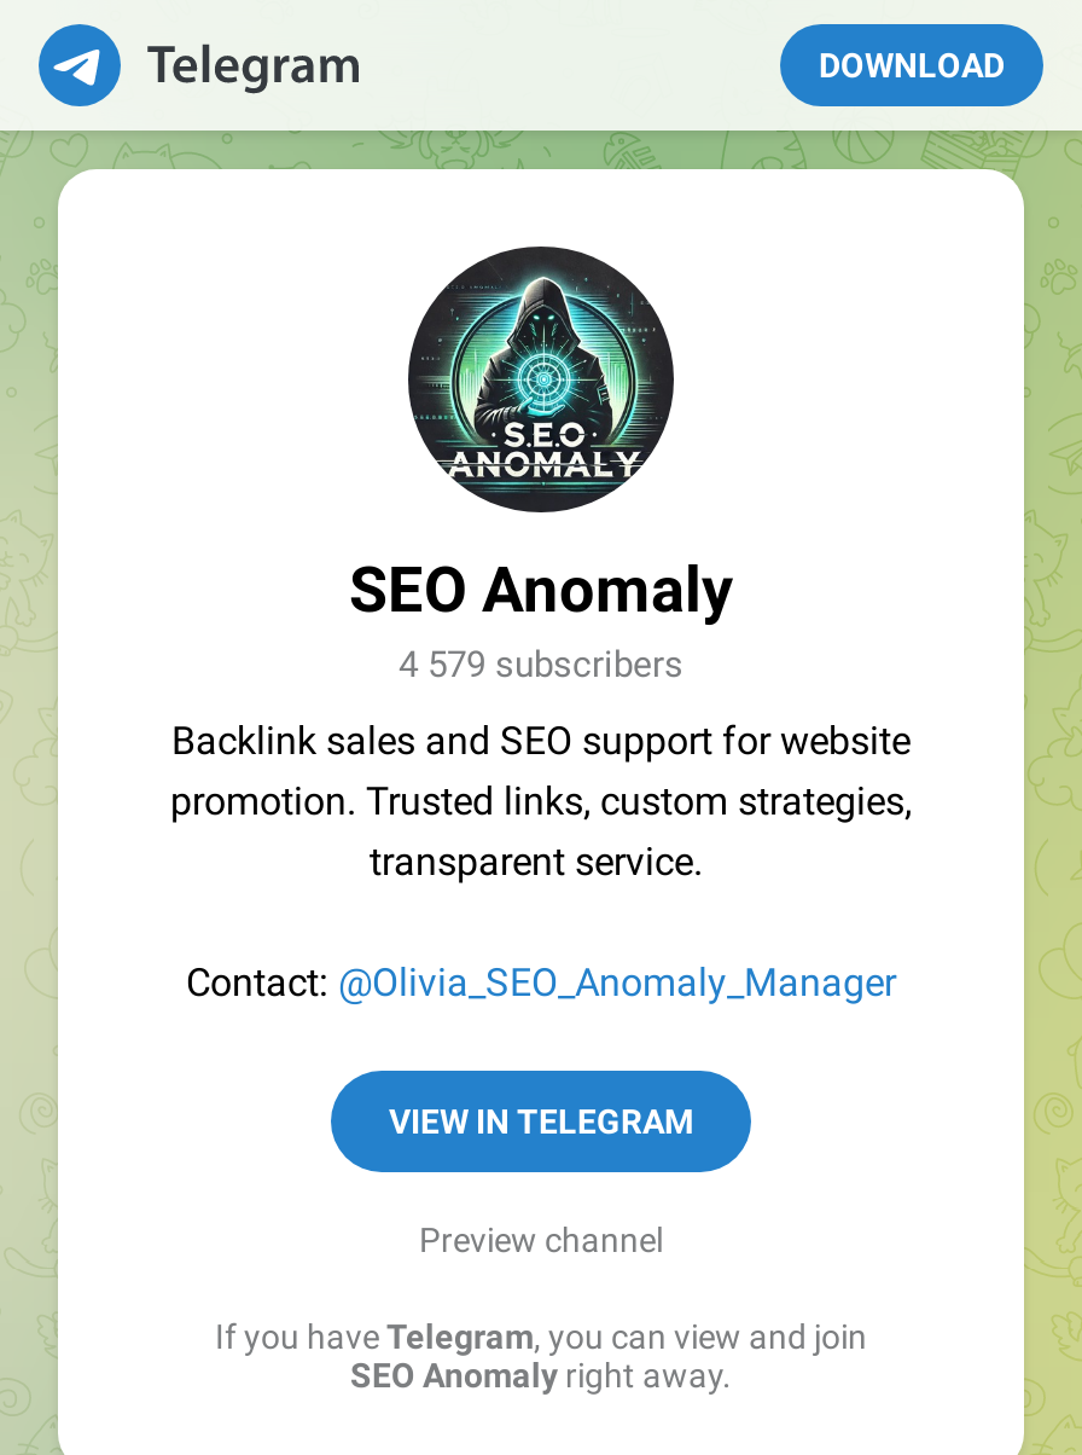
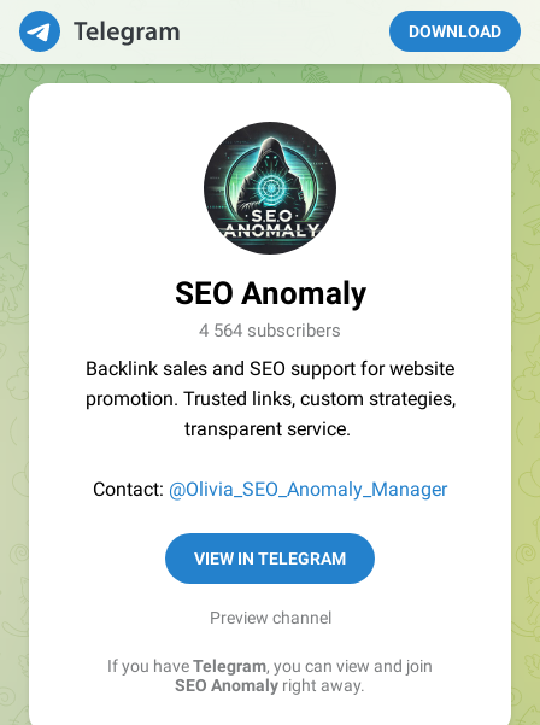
- 4 579 subscribers
+ 4 564 subscribers
